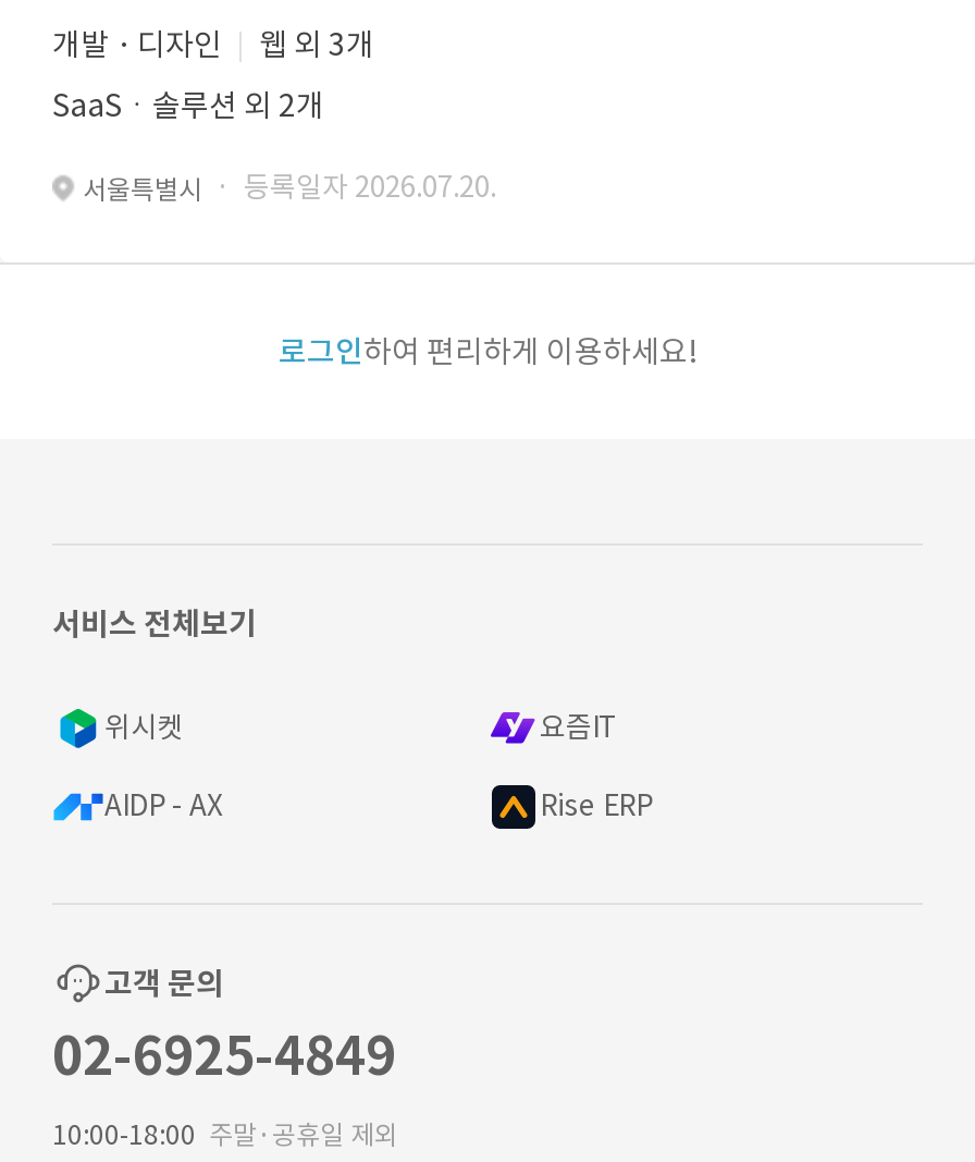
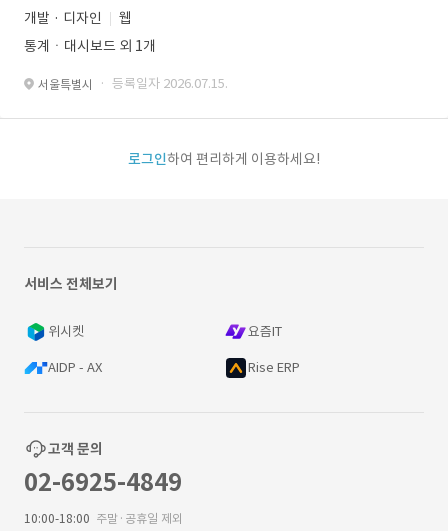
- 웹 외 3개
+ 웹

- SaaSㆍ솔루션 외 2개
+ 통계ㆍ대시보드 외 1개

- 서울특별시 · 등록일자 2026.07.20.
+ 서울특별시 · 등록일자 2026.07.15.
